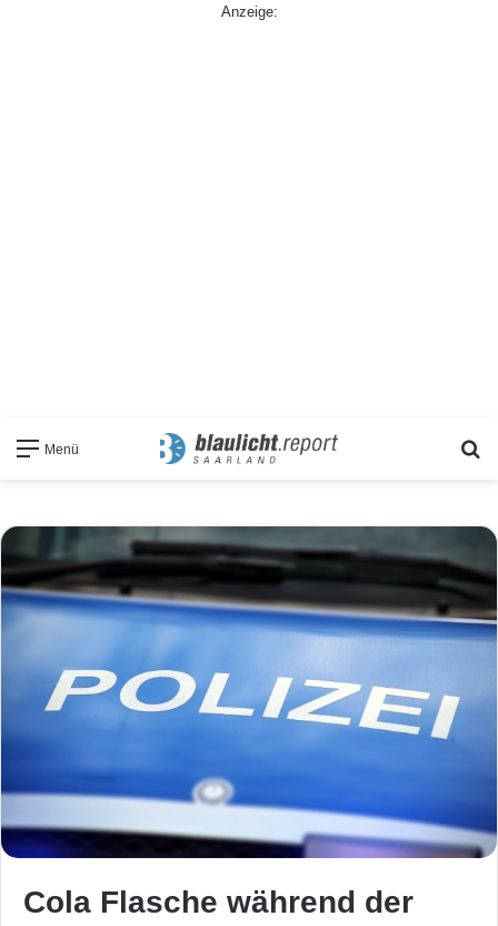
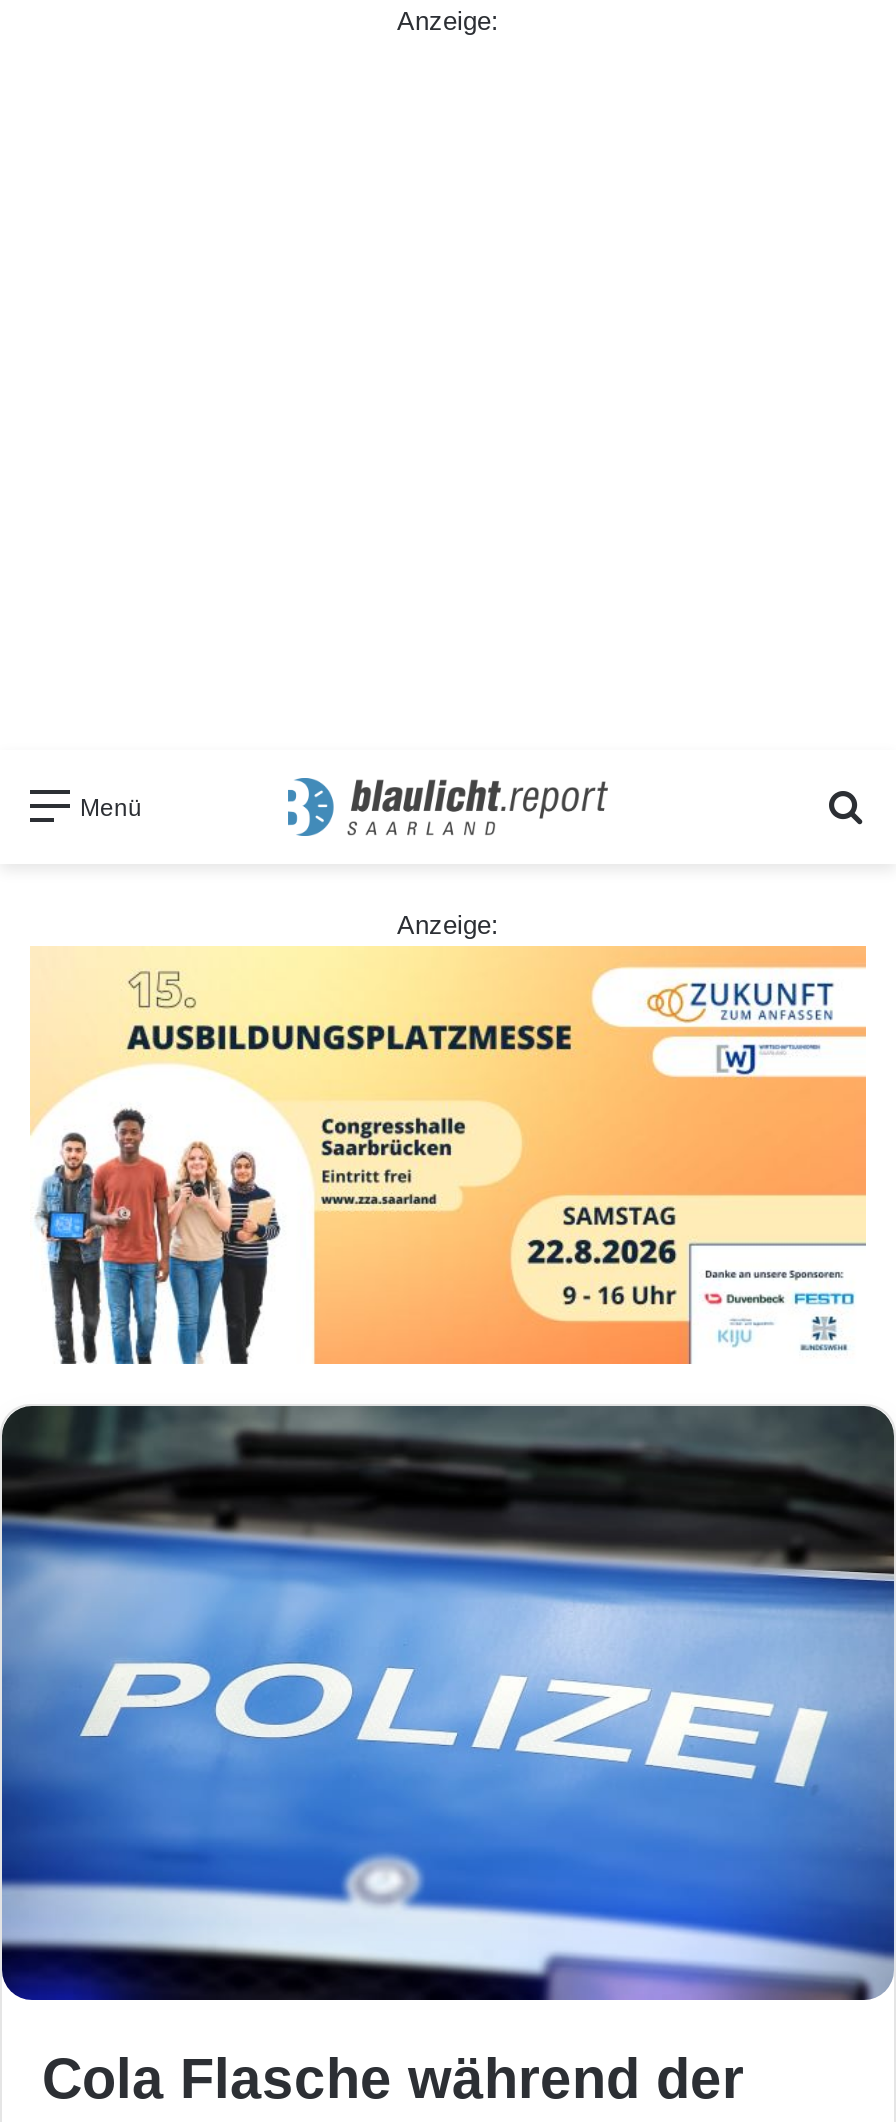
+ [image]

+ Anzeige:
